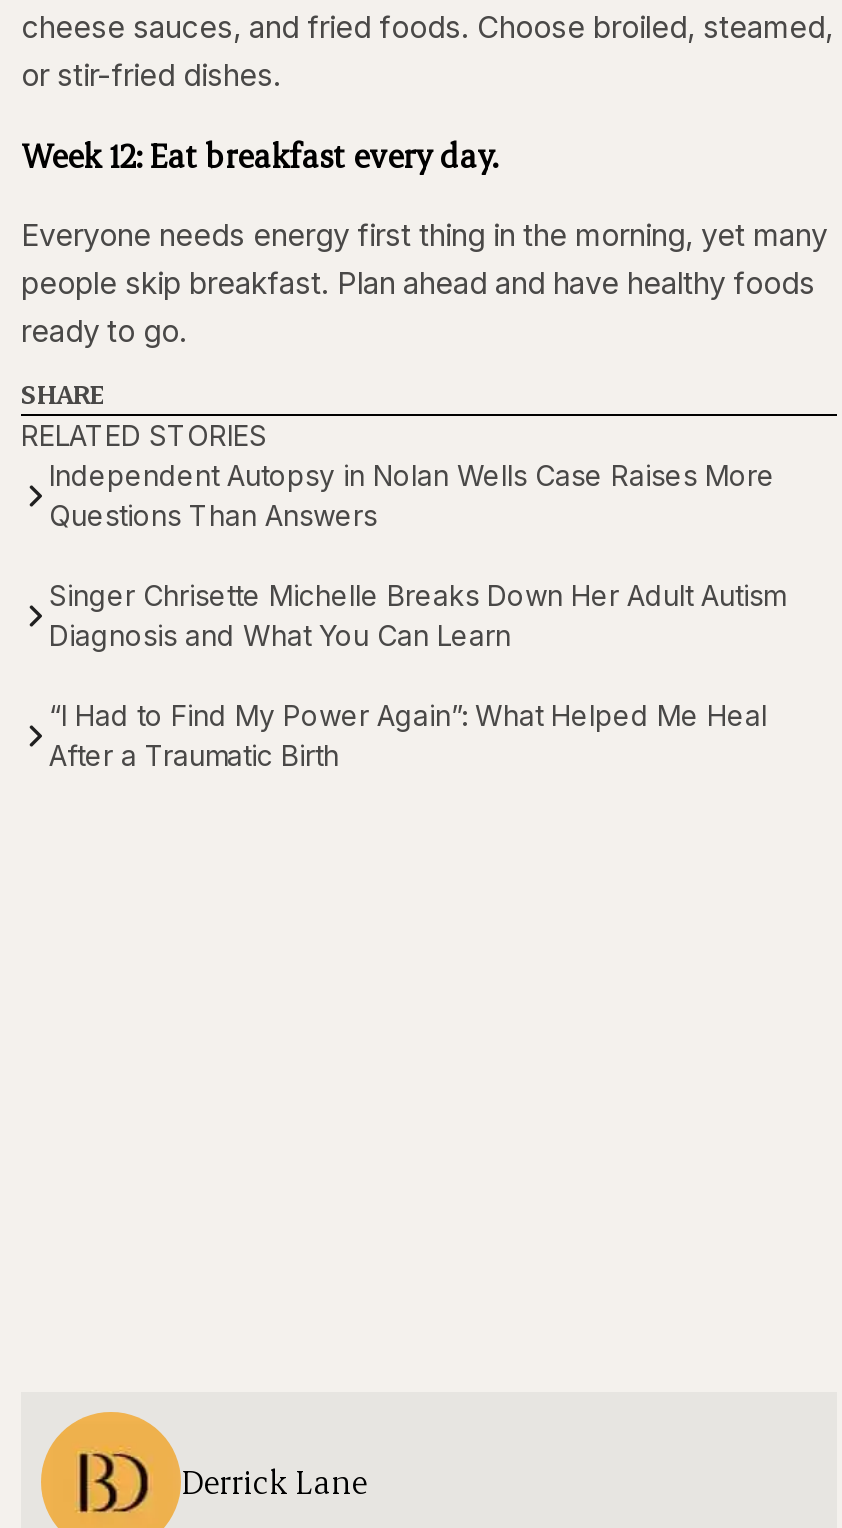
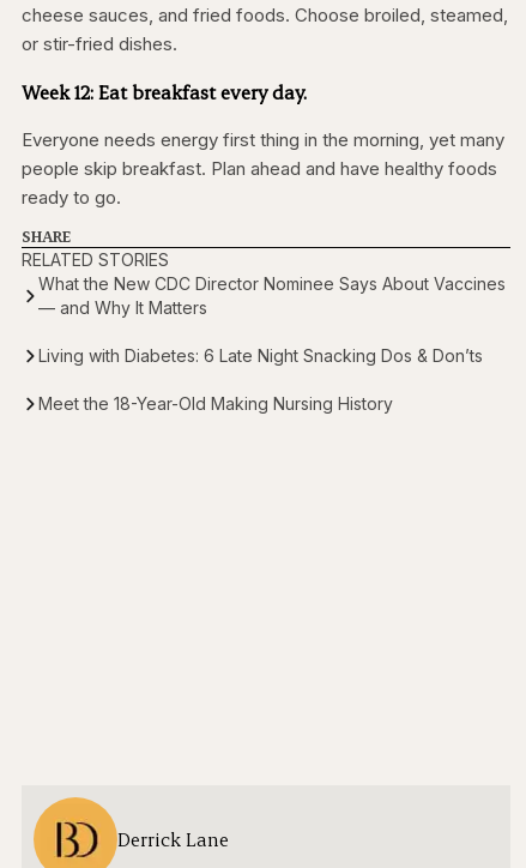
- Independent Autopsy in Nolan Wells Case Raises More
- Questions Than Answers
+ What the New CDC Director Nominee Says About Vaccines
+ — and Why It Matters

- Singer Chrisette Michelle Breaks Down Her Adult Autism
- Diagnosis and What You Can Learn
+ Living with Diabetes: 6 Late Night Snacking Dos & Don’ts

- “I Had to Find My Power Again”: What Helped Me Heal
- After a Traumatic Birth
+ Meet the 18-Year-Old Making Nursing History
